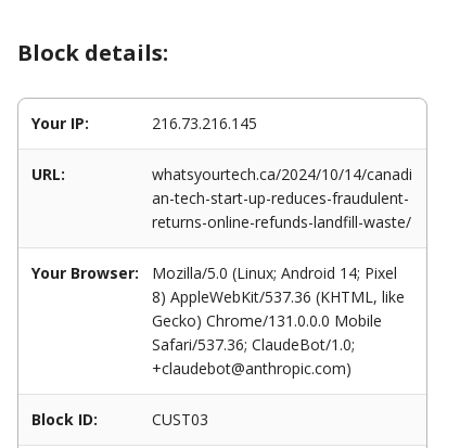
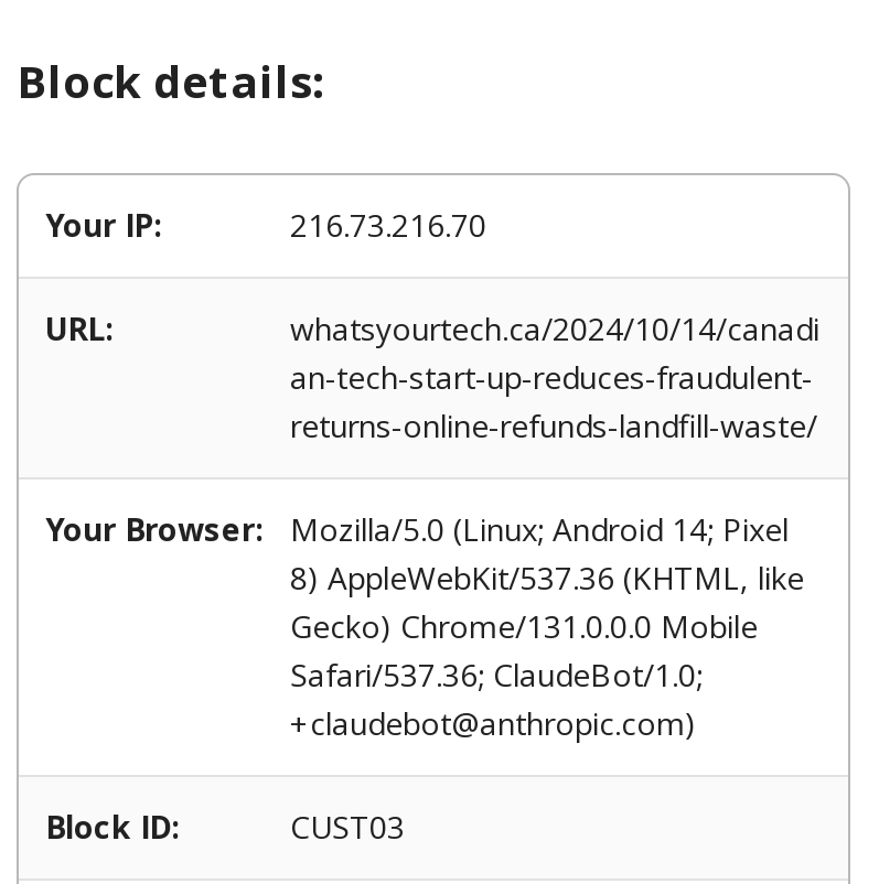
- 216.73.216.145
+ 216.73.216.70
